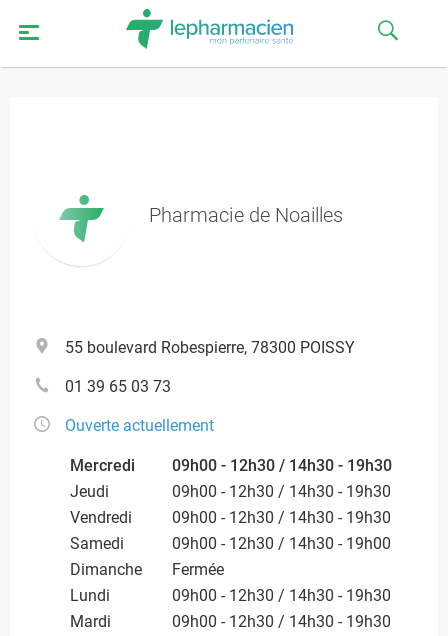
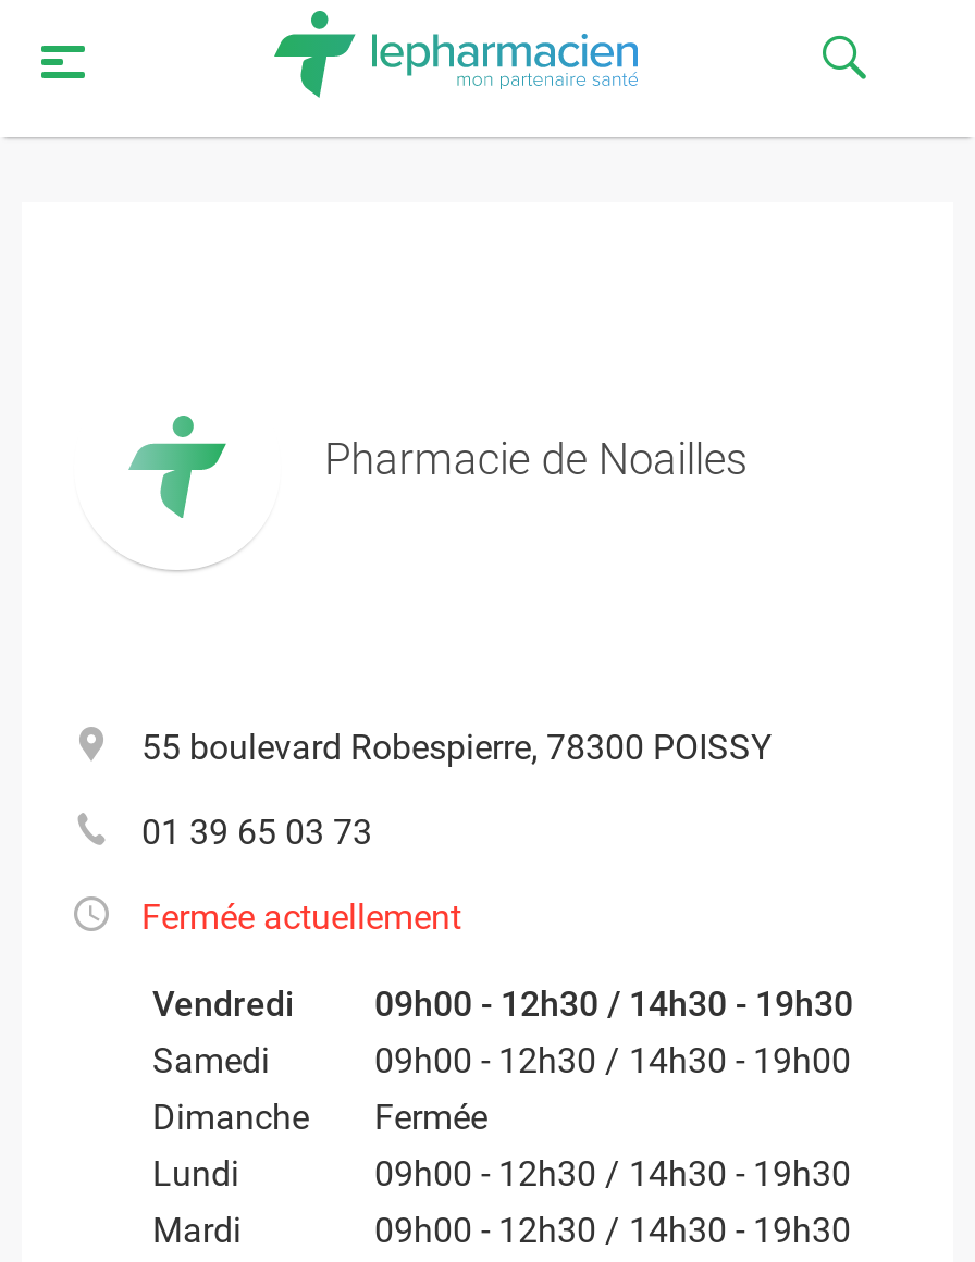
- Ouverte actuellement
- Mercredi
- 09h00 - 12h30 / 14h30 - 19h30
- Jeudi
- 09h00 - 12h30 / 14h30 - 19h30
+ Fermée actuellement
